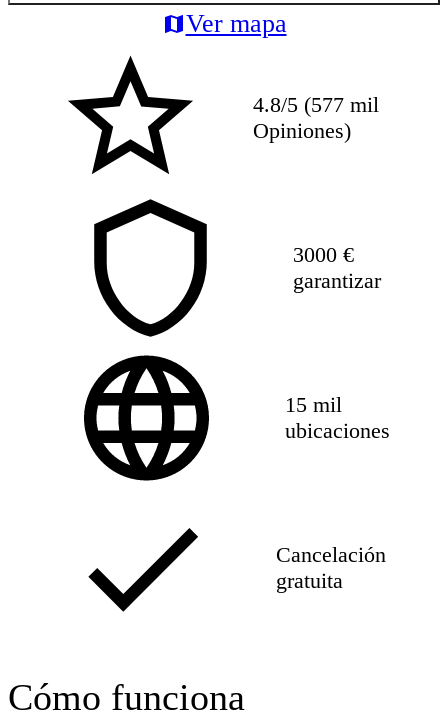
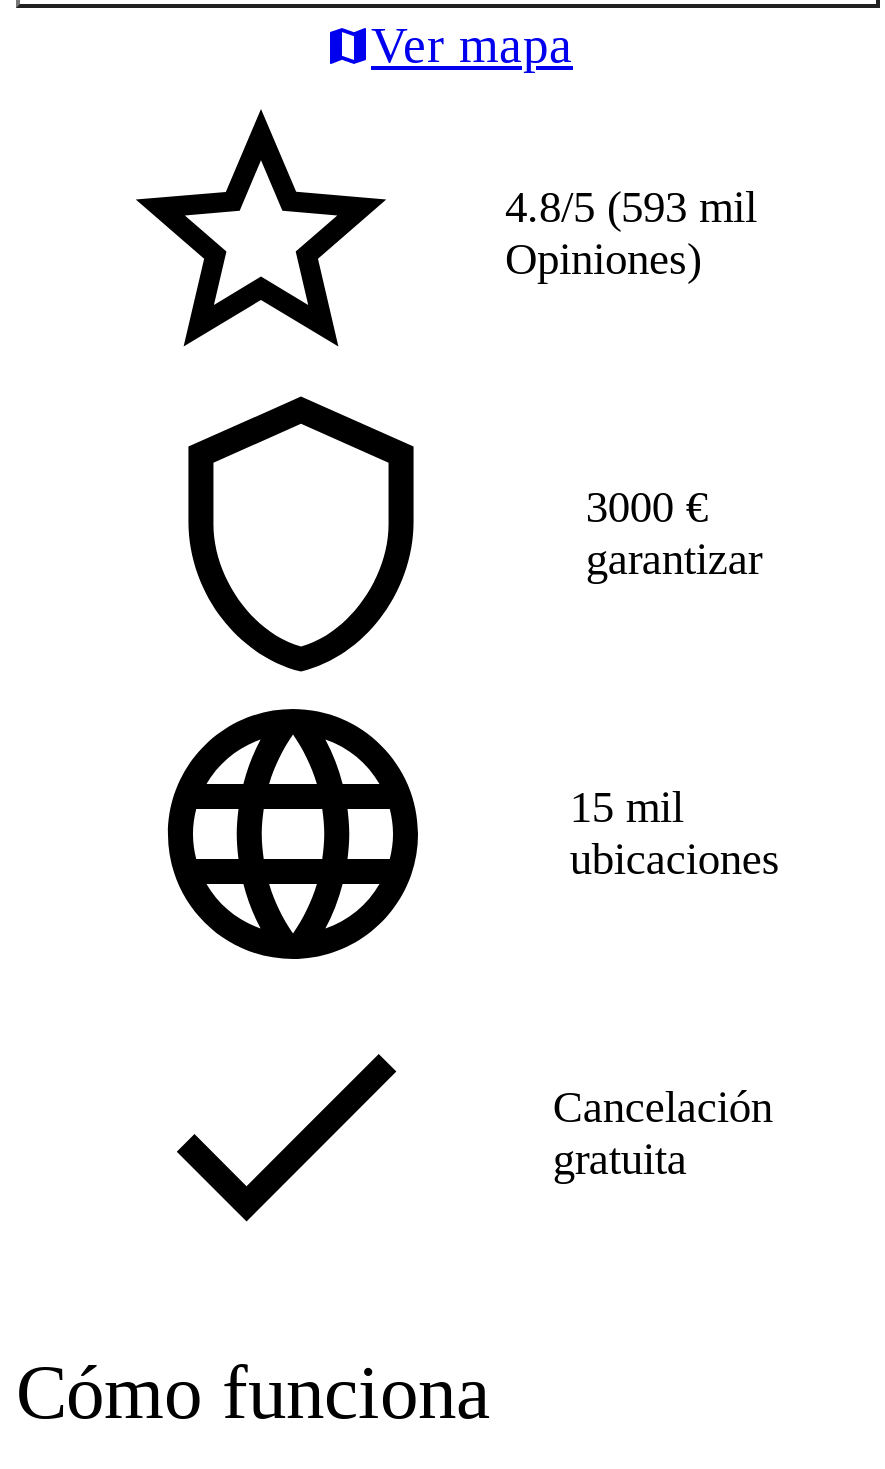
- 4.8/5 (577 mil
+ 4.8/5 (593 mil
